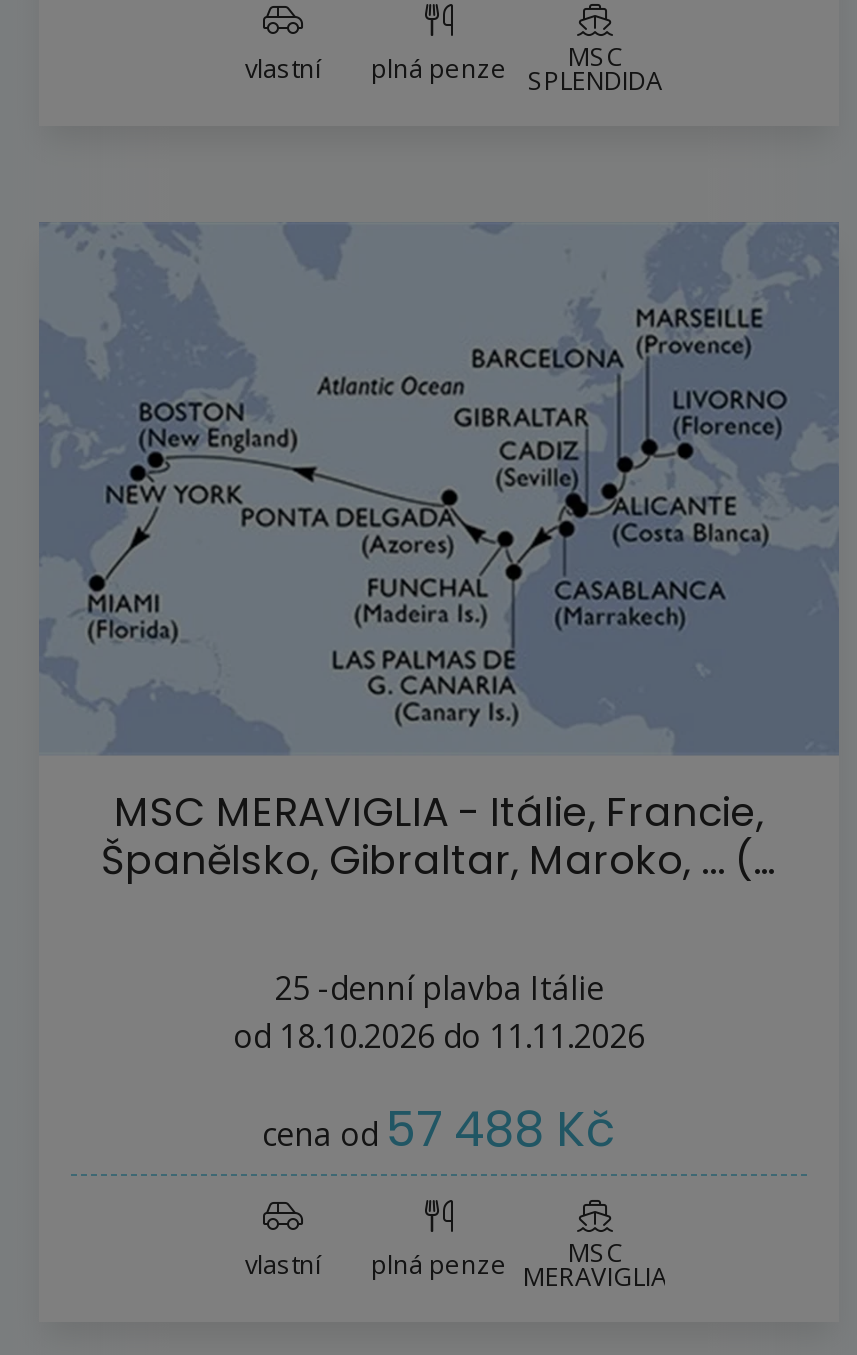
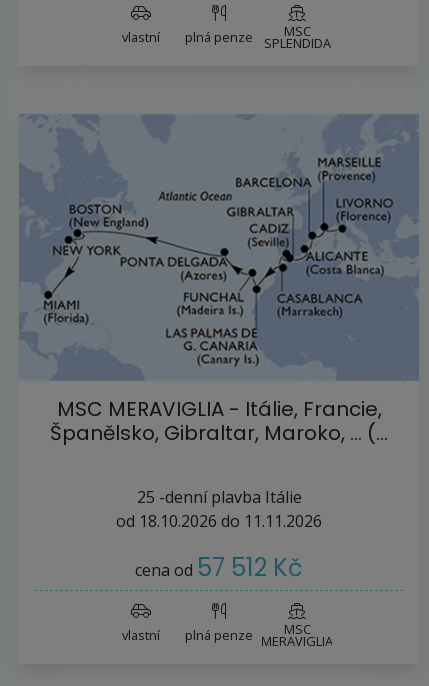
- cena od 57 488 Kč
+ cena od 57 512 Kč
